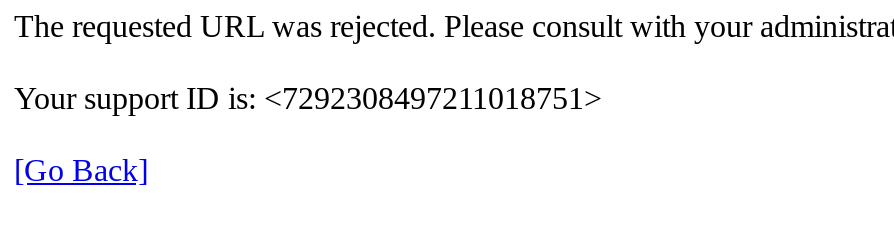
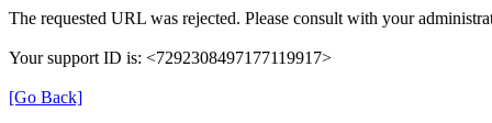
- Your support ID is: <7292308497211018751>
+ Your support ID is: <7292308497177119917>
